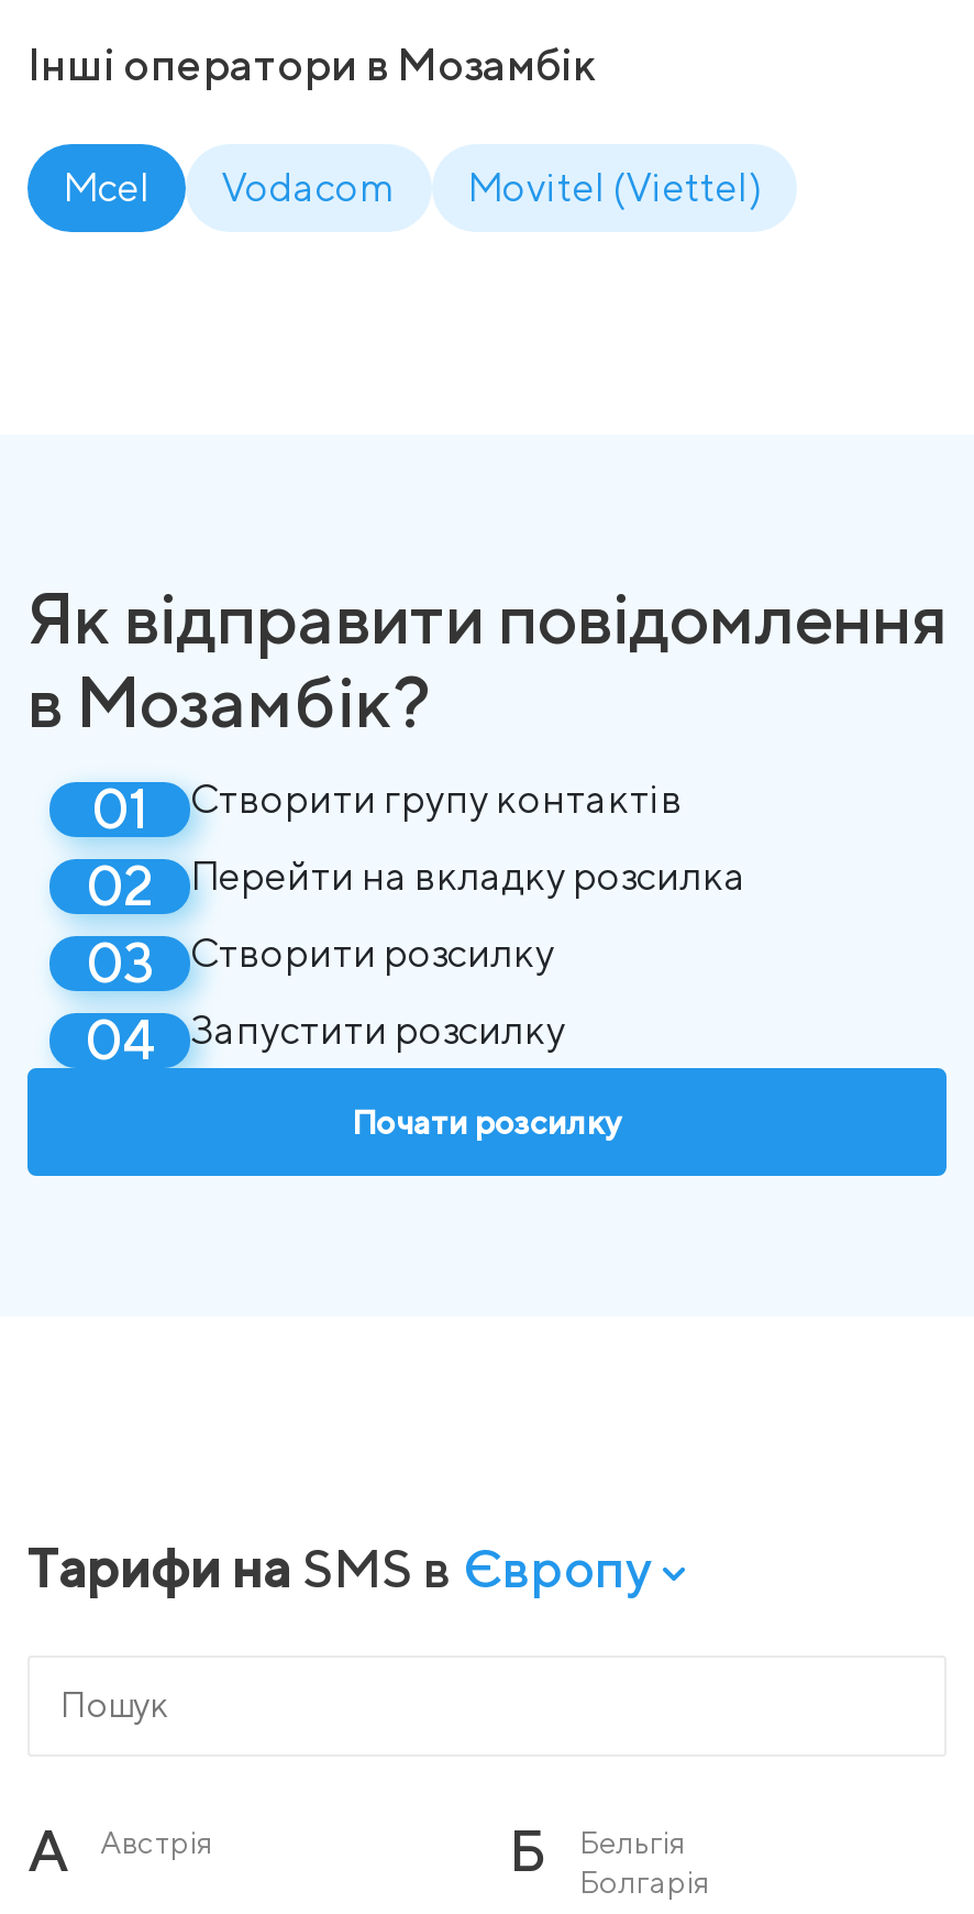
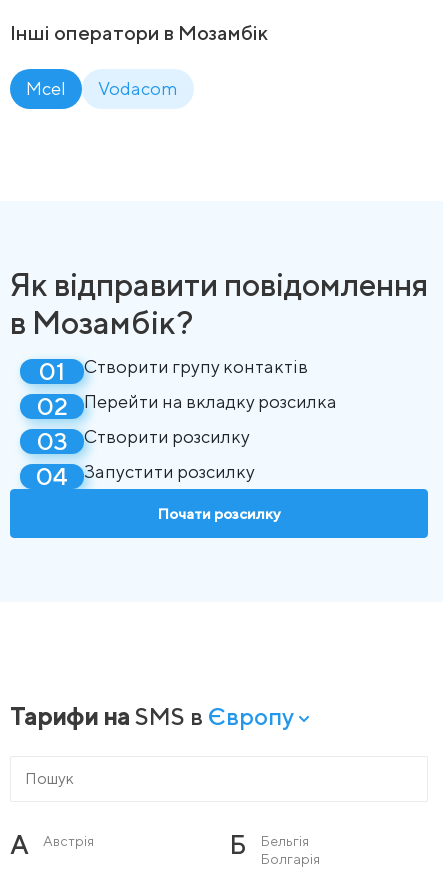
- Movitel (Viettel)
